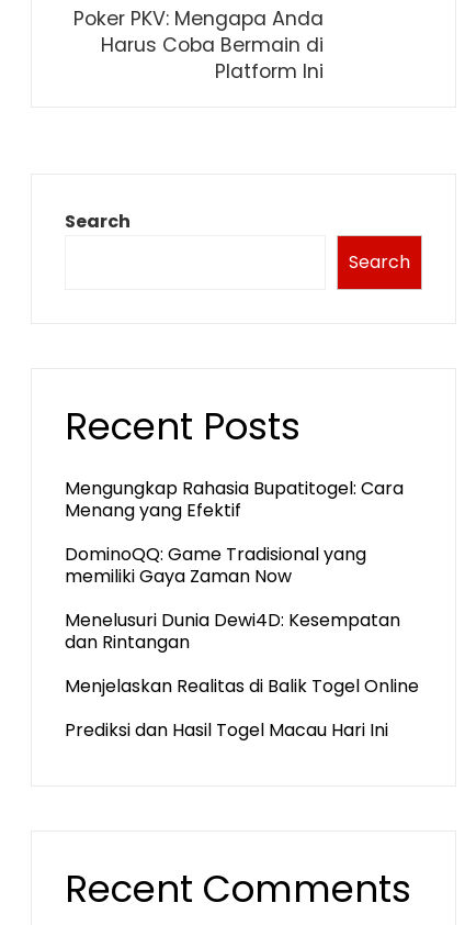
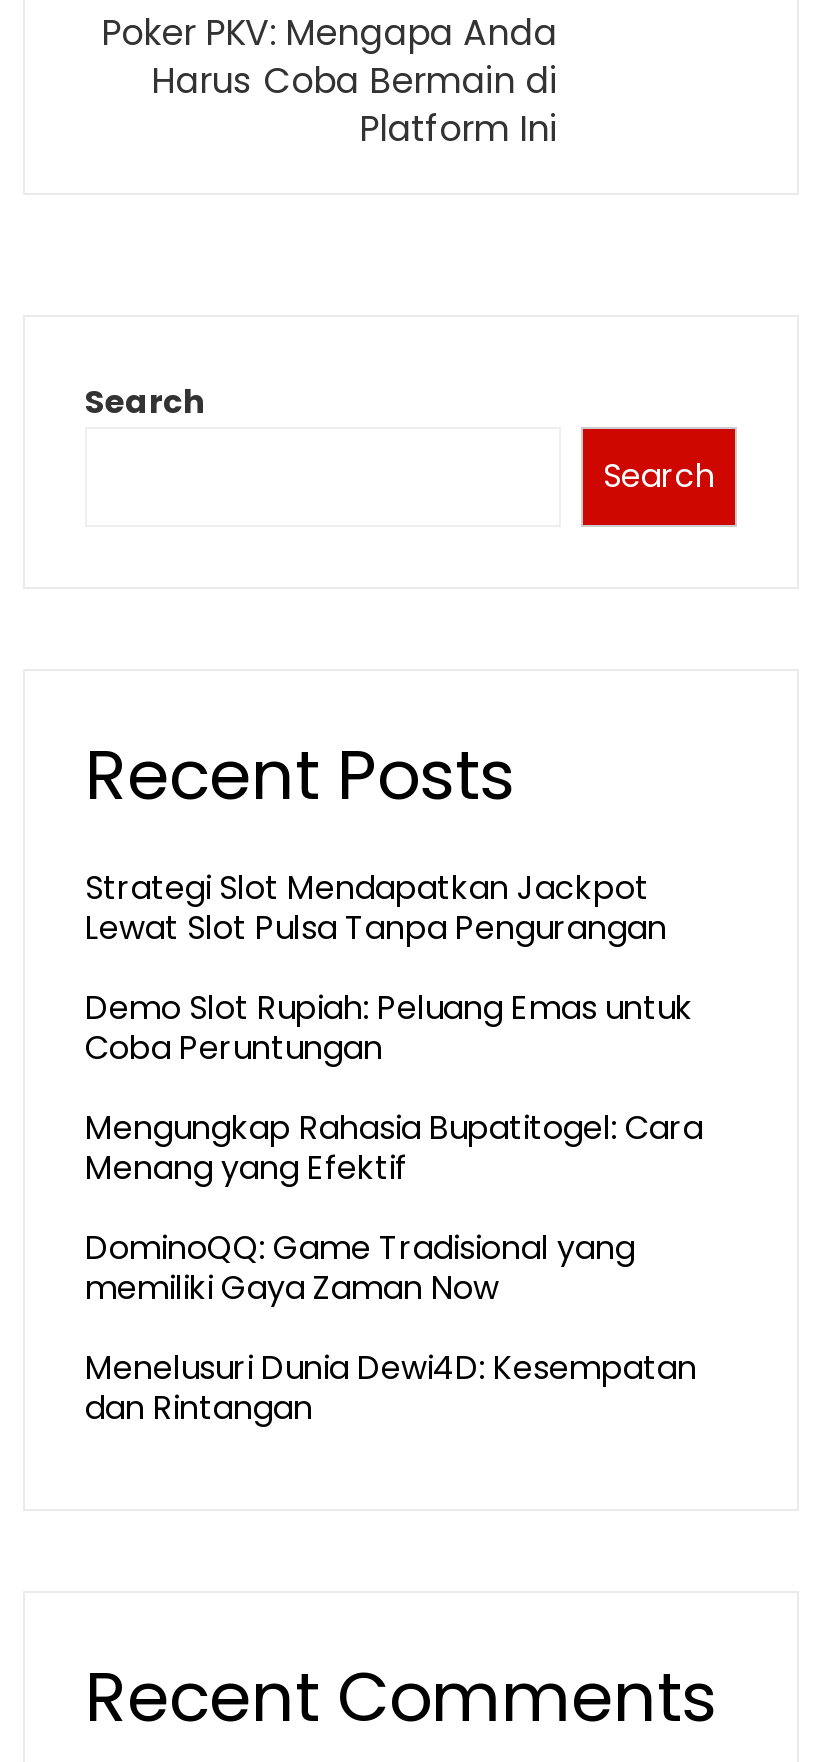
+ Strategi Slot Mendapatkan Jackpot
+ Lewat Slot Pulsa Tanpa Pengurangan
+ Demo Slot Rupiah: Peluang Emas untuk
+ Coba Peruntungan

moved down: Mengungkap Rahasia Bupatitogel: Cara | Menang yang Efektif | DominoQQ: Game Tradisional yang | memiliki Gaya Zaman Now | Menelusuri Dunia Dewi4D: Kesempatan | dan Rintangan

- Menjelaskan Realitas di Balik Togel Online
- Prediksi dan Hasil Togel Macau Hari Ini
